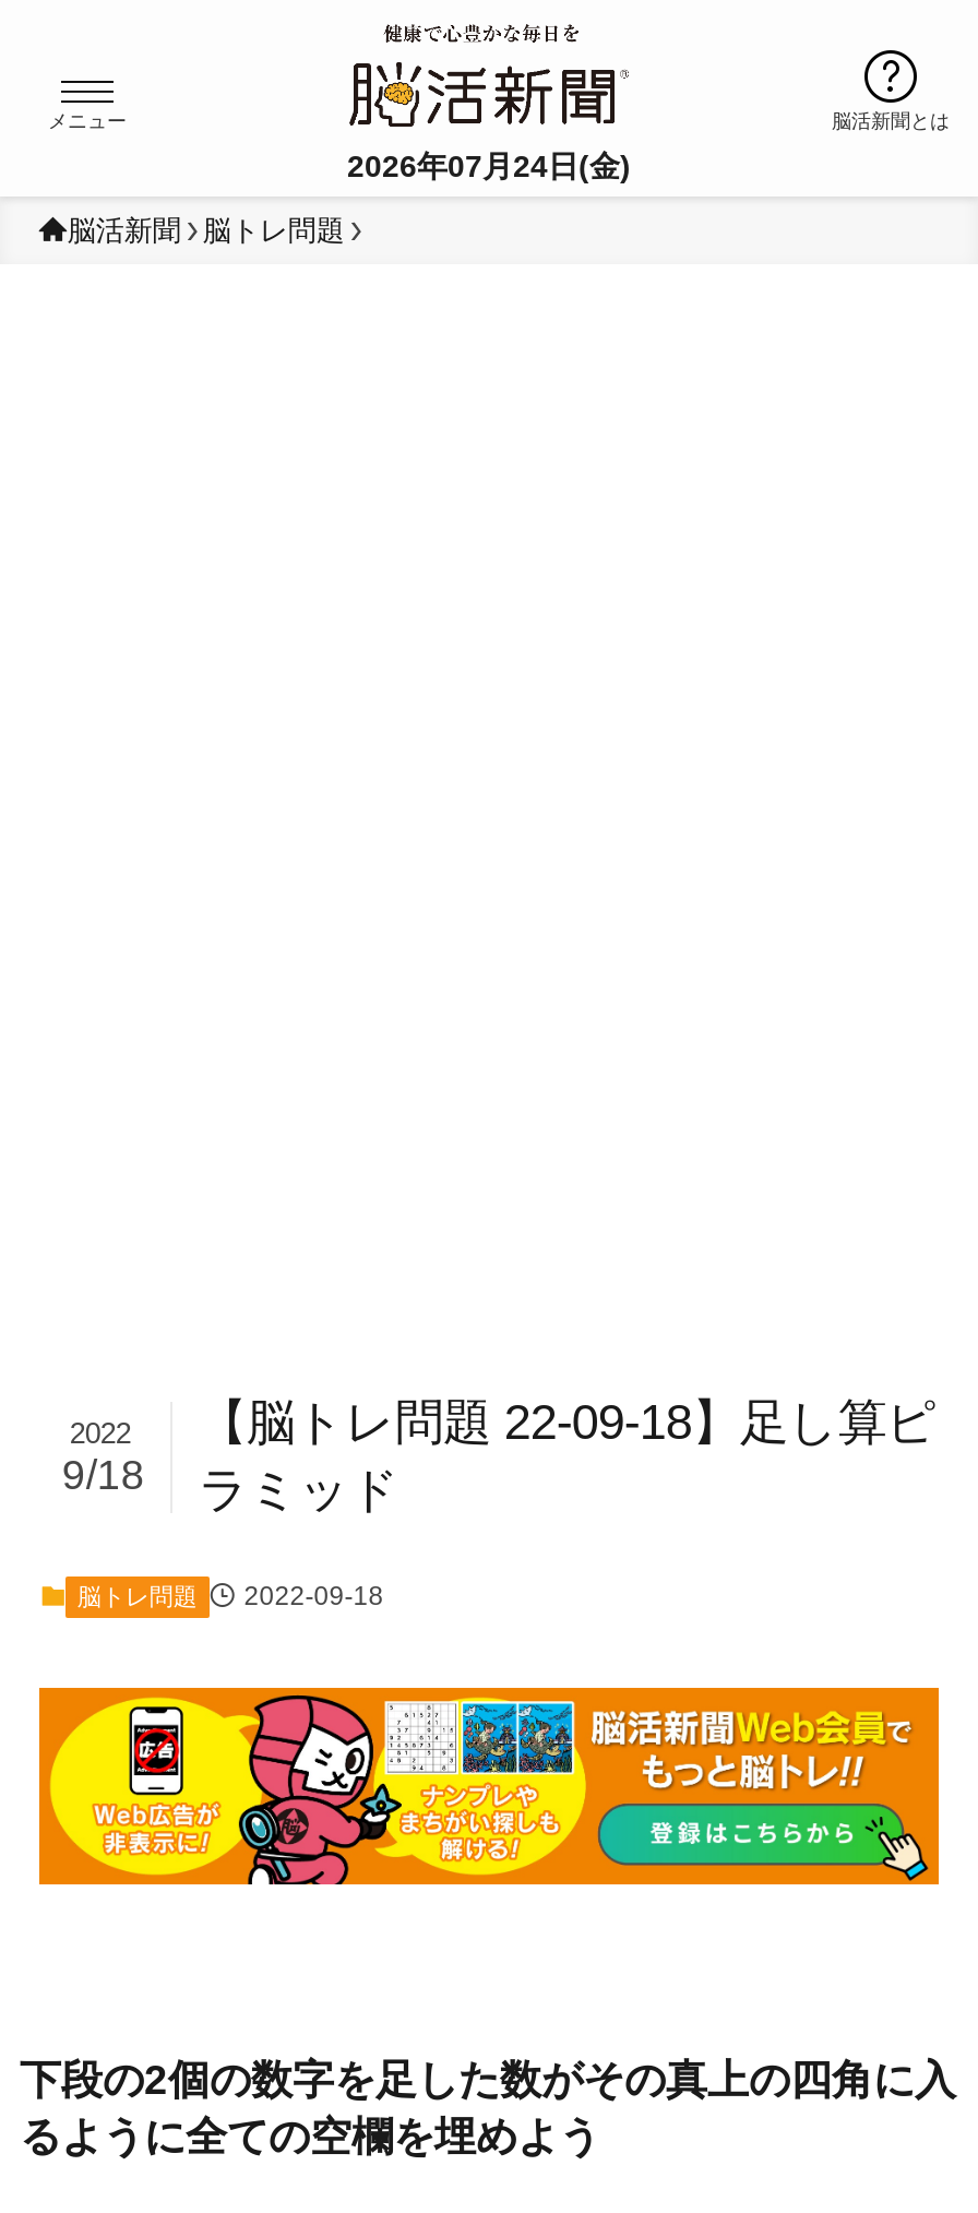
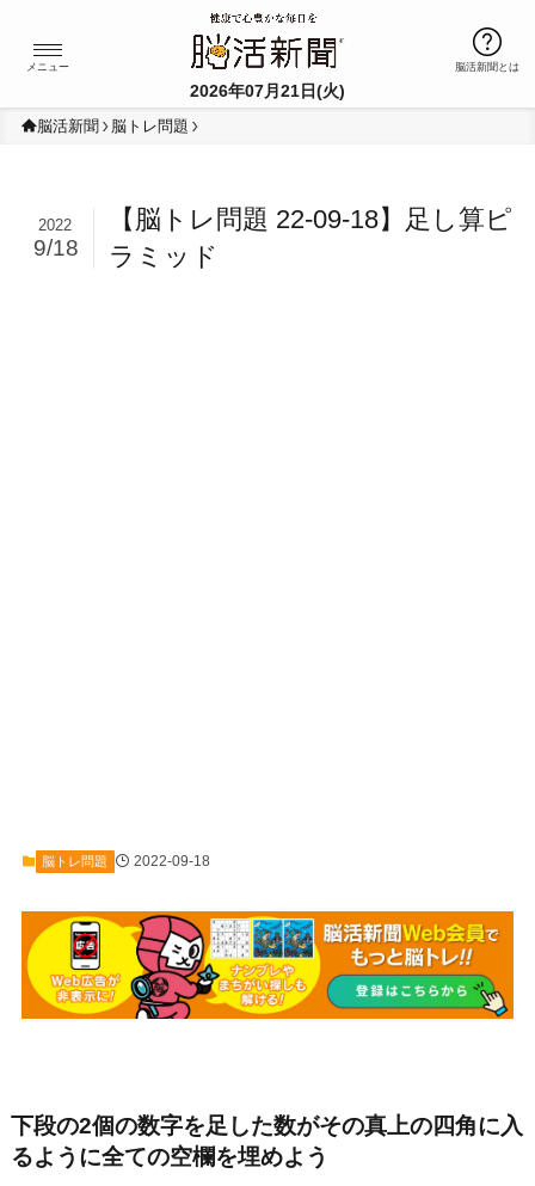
- 2026年07月24日(金)
+ 2026年07月21日(火)

moved up: 【脳トレ問題 22-09-18】足し算ピ | ラミッド | 2022 | 9/18
